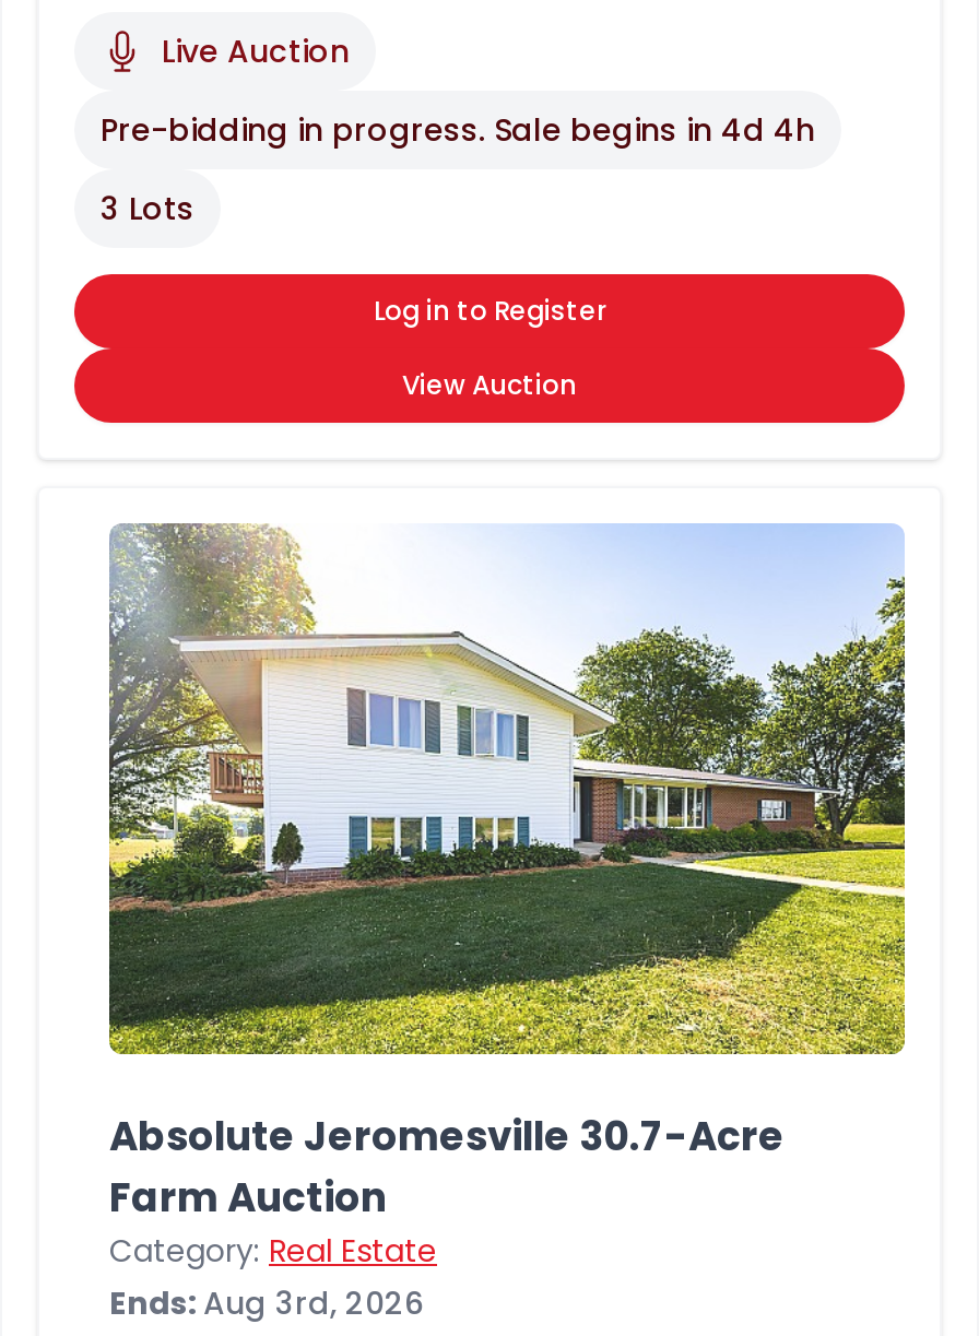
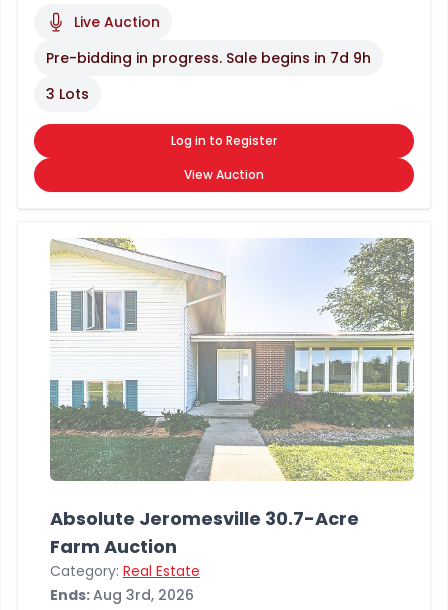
- Pre-bidding in progress. Sale begins in 4d 4h
+ Pre-bidding in progress. Sale begins in 7d 9h

- [image]
+ [image]
